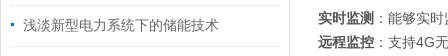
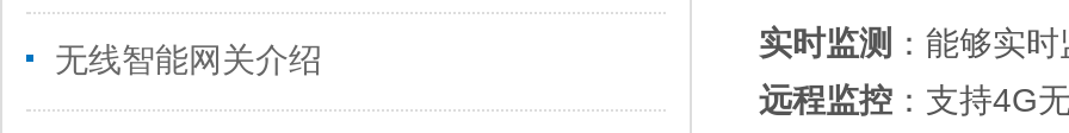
- 浅淡新型电力系统下的储能技术
+ 无线智能网关介绍
